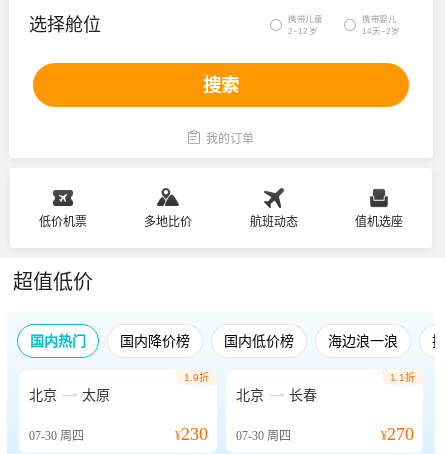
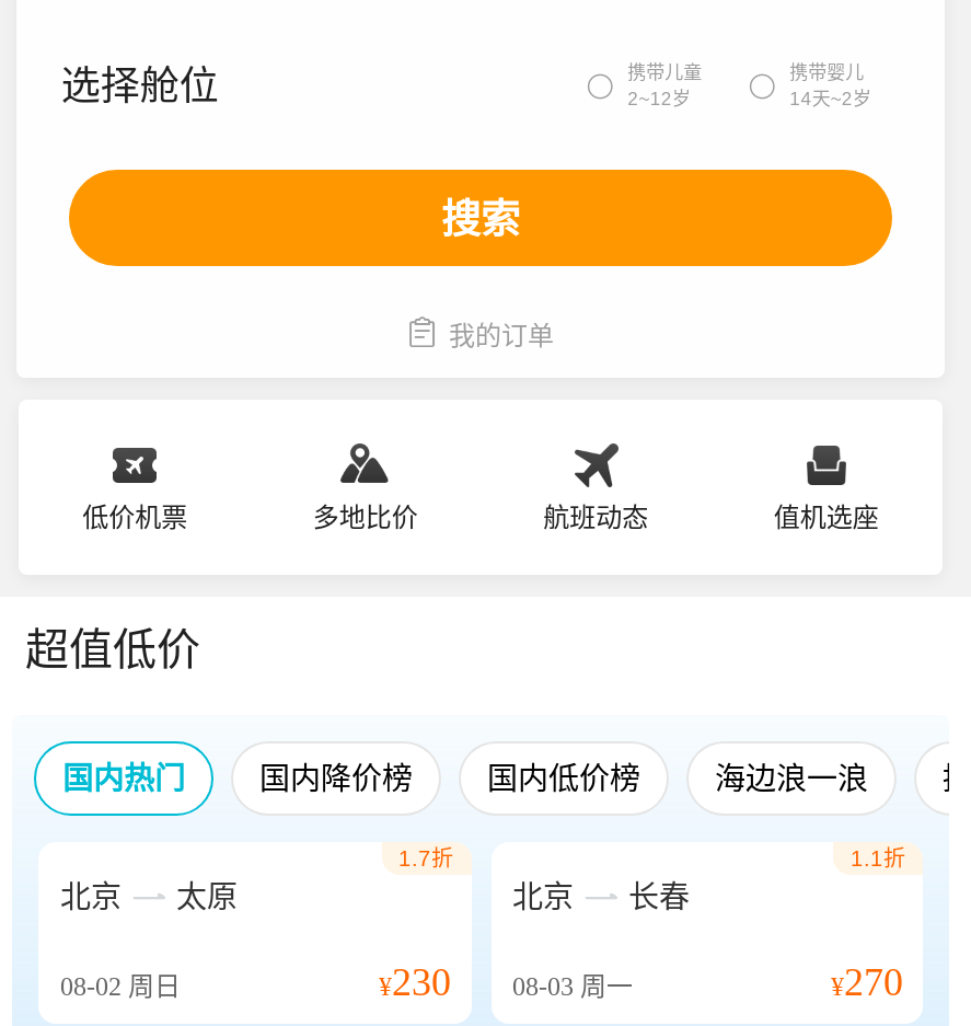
- 1.9折
+ 1.7折

- 07-30周四
+ 08-02周日

- ¥230 07-30周四
+ ¥230 08-03周一
